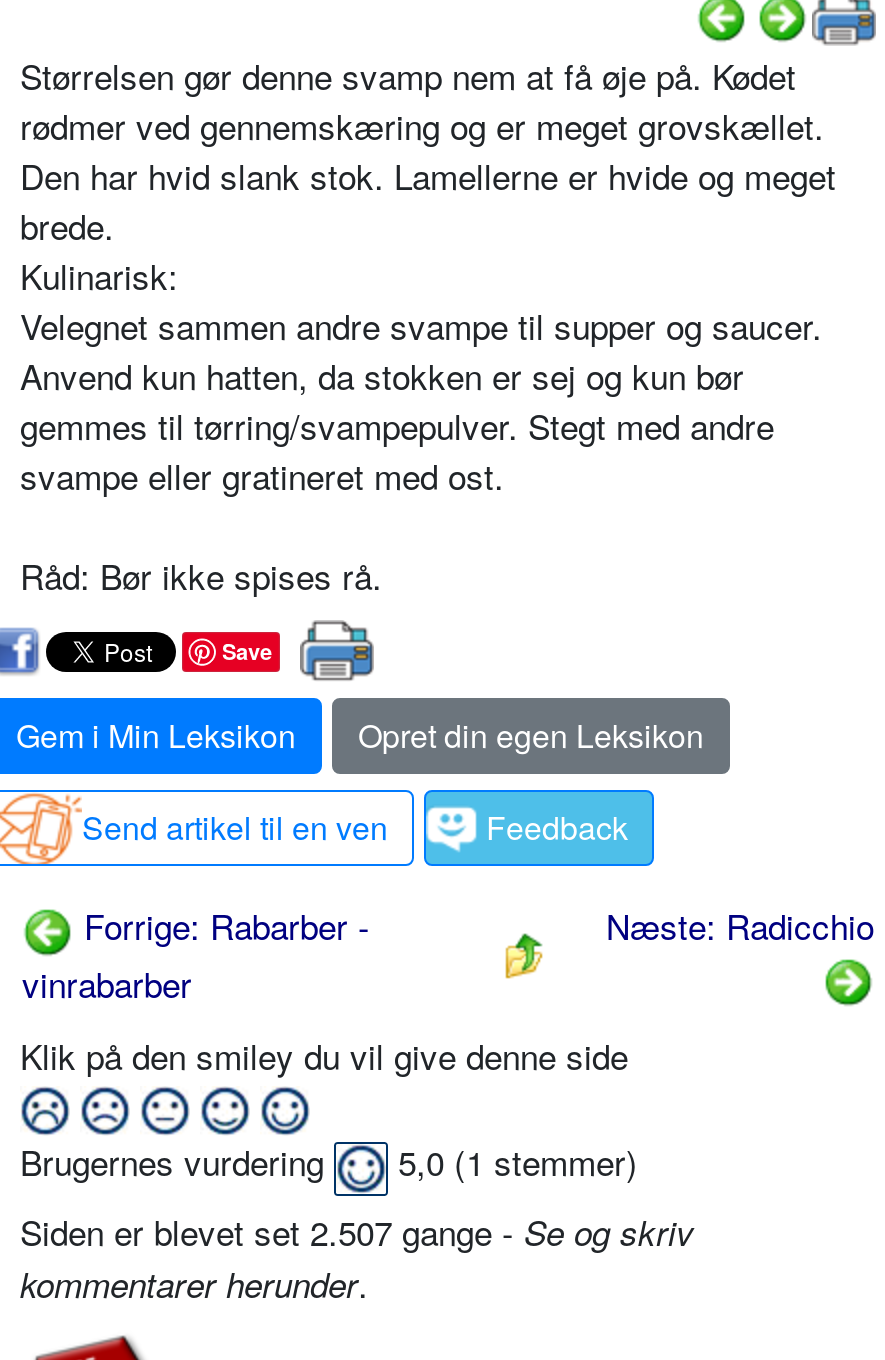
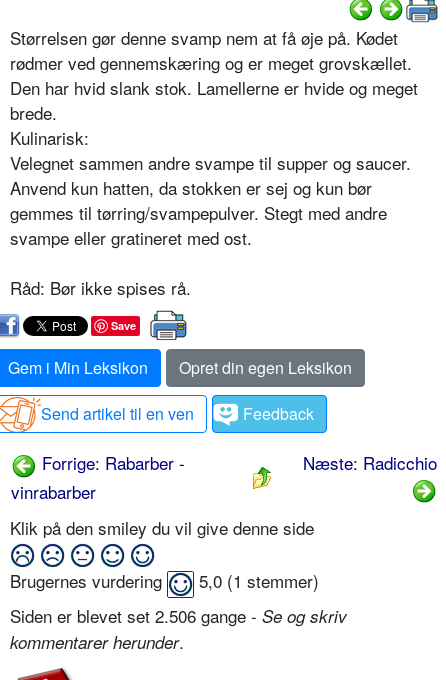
- Siden er blevet set 2.507 gange - Se og skriv
+ Siden er blevet set 2.506 gange - Se og skriv
